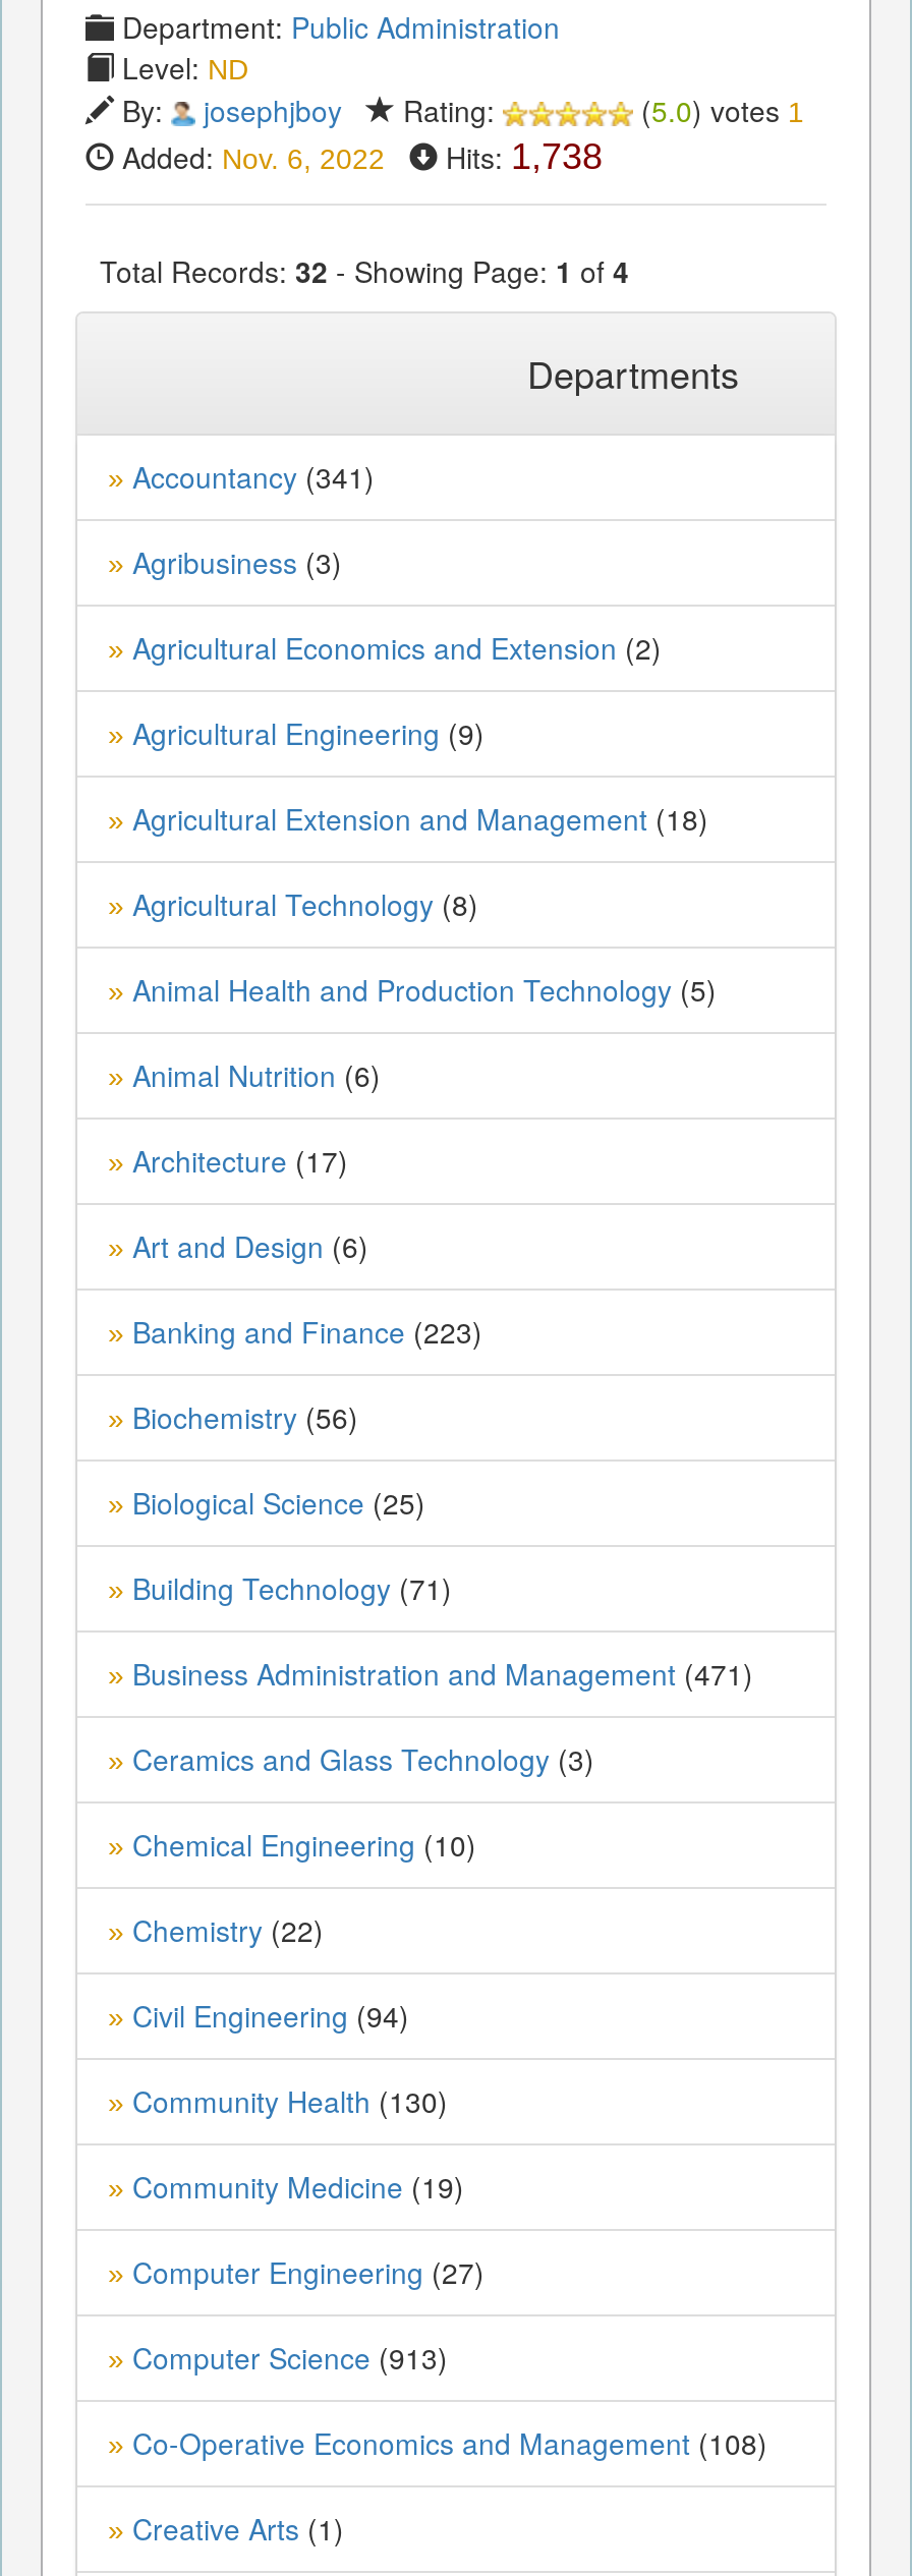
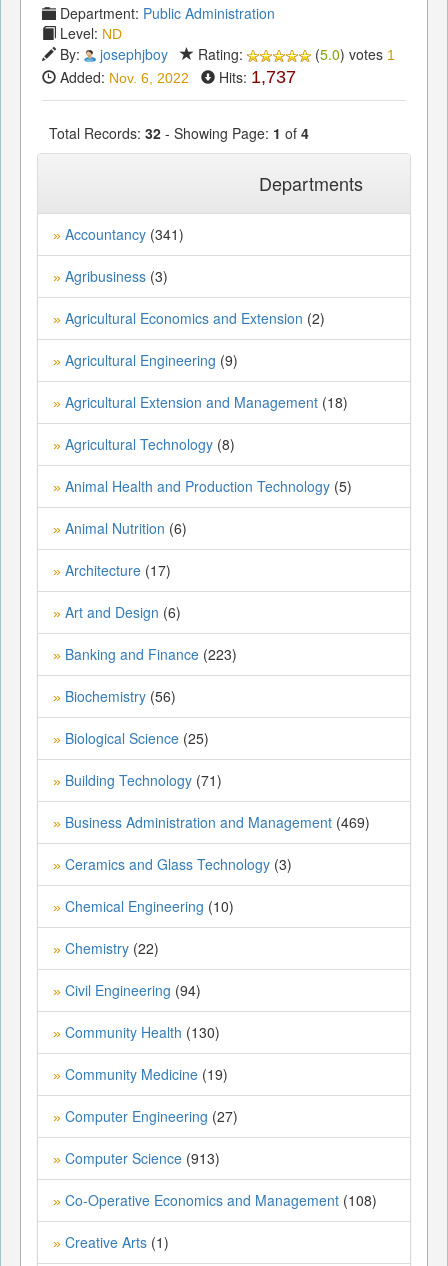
- Added: Nov. 6, 2022 Hits: 1,738
+ Added: Nov. 6, 2022 Hits: 1,737

- » Business Administration and Management (471)
+ » Business Administration and Management (469)
